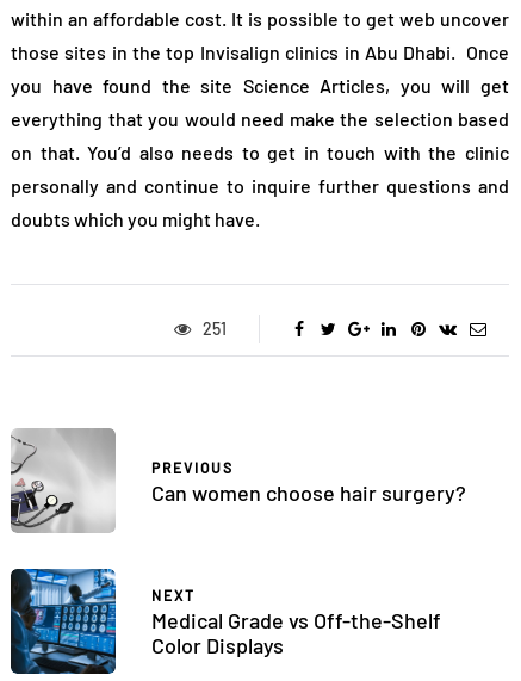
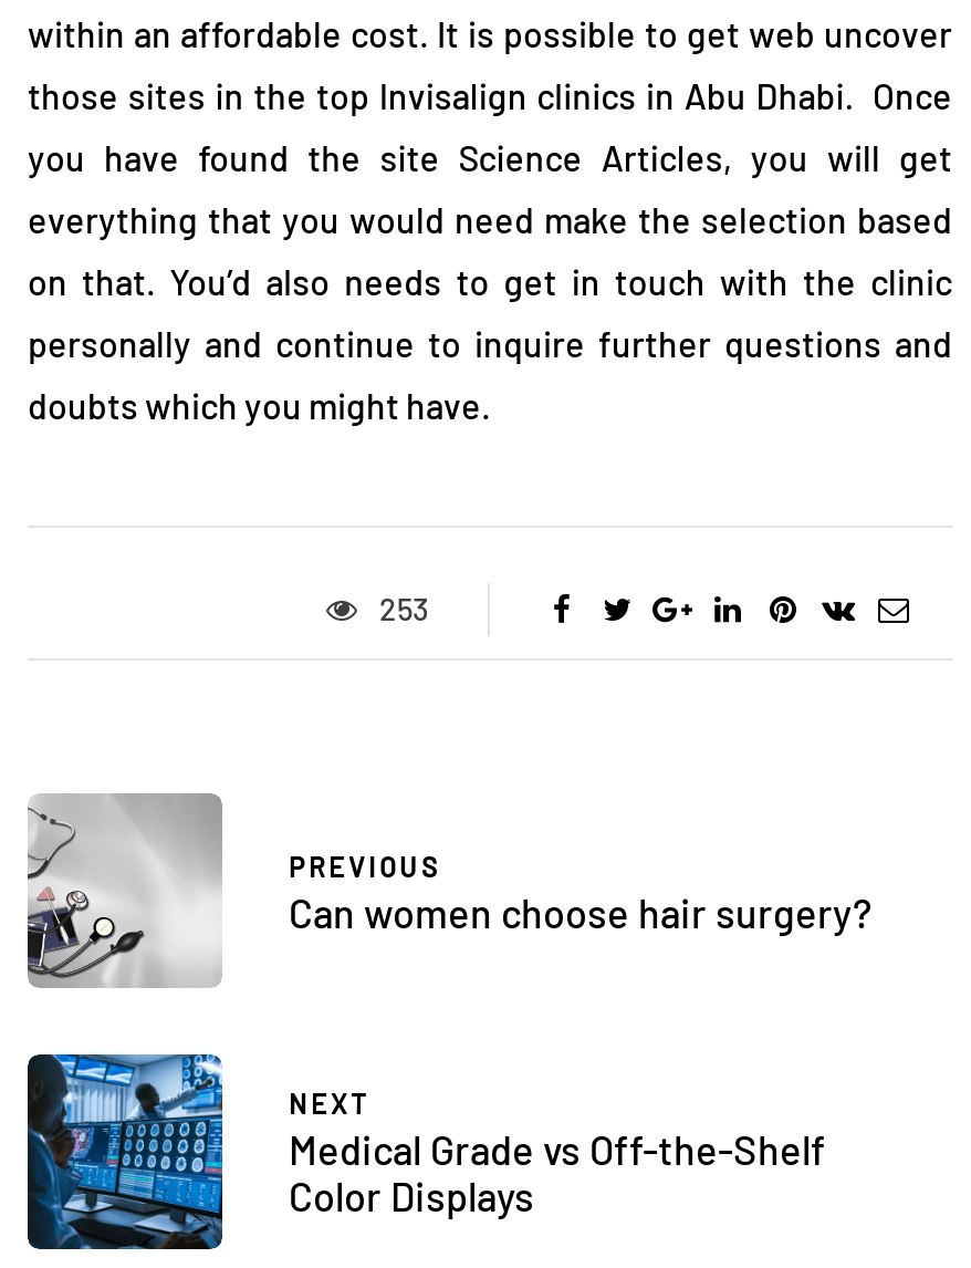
- 251
+ 253
